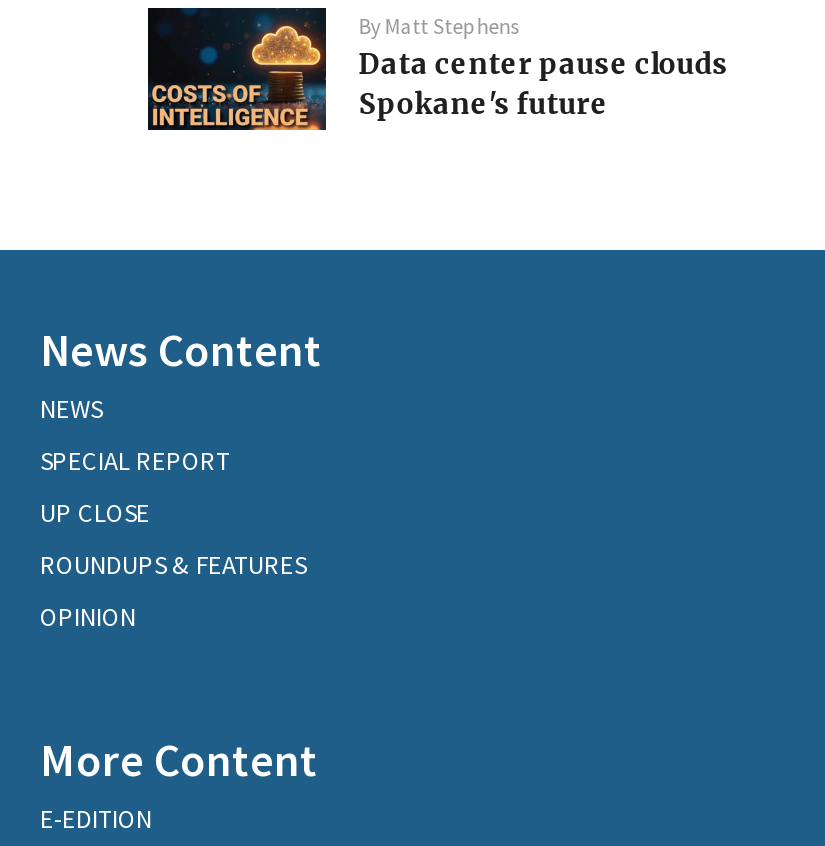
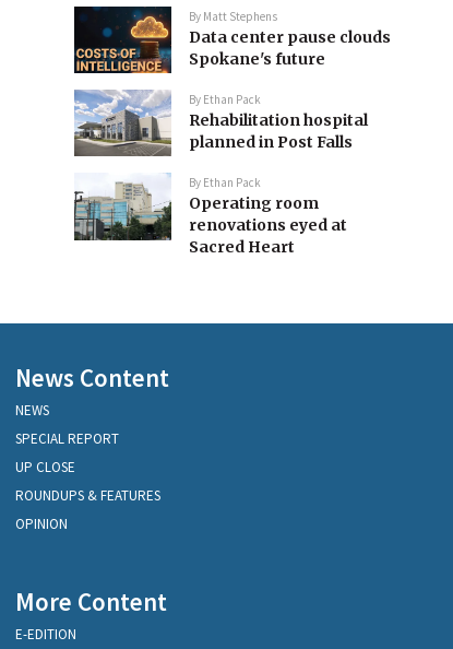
+ [image]
+ By Ethan Pack
+ Rehabilitation hospital
+ planned in Post Falls
+ By Ethan Pack
+ Operating room
+ renovations eyed at
+ Sacred Heart

+ [image]
